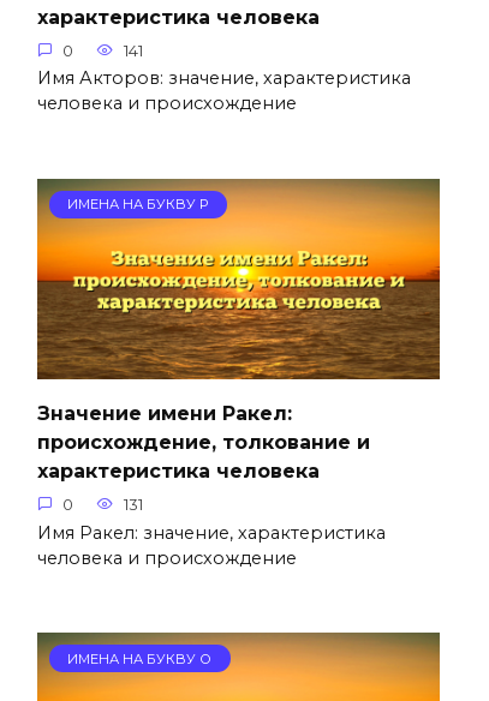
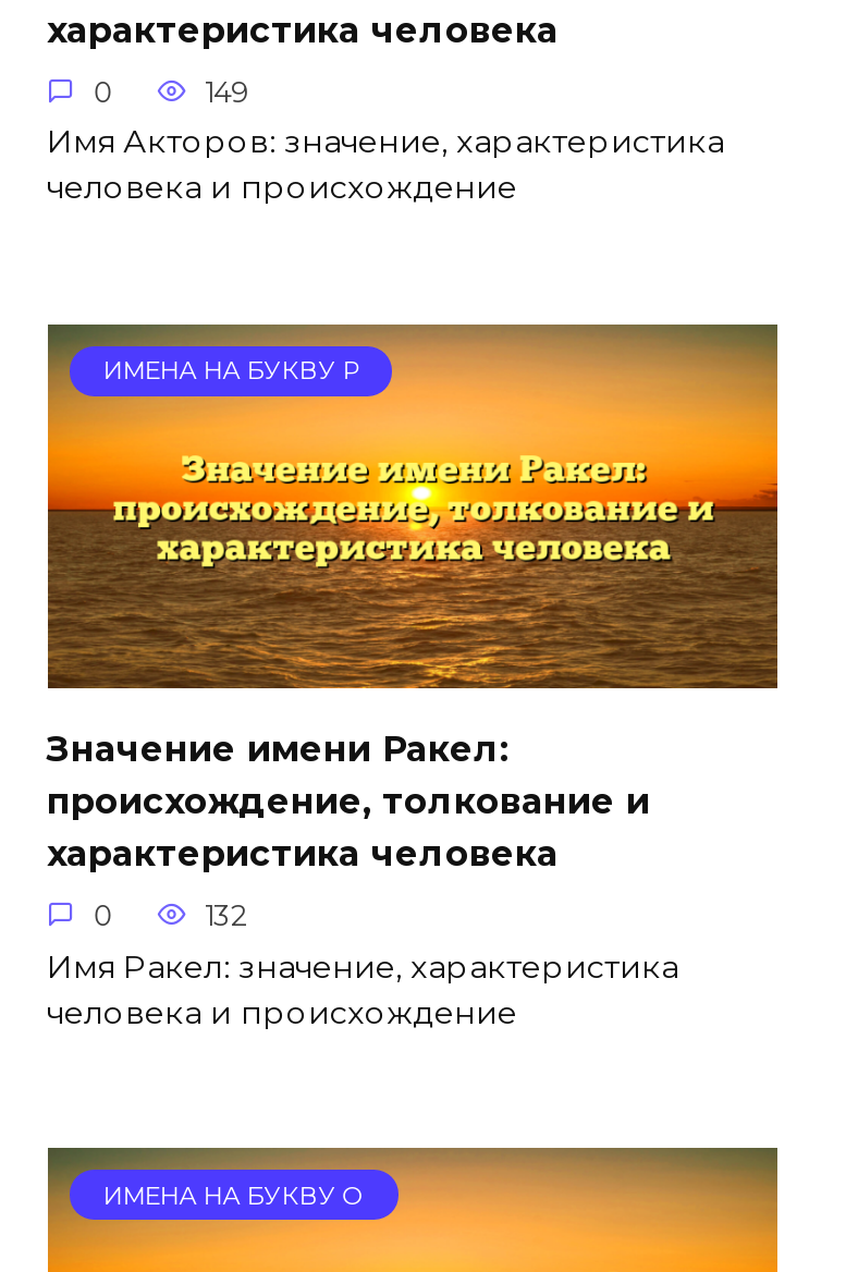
- 141
+ 149

- 131
+ 132
